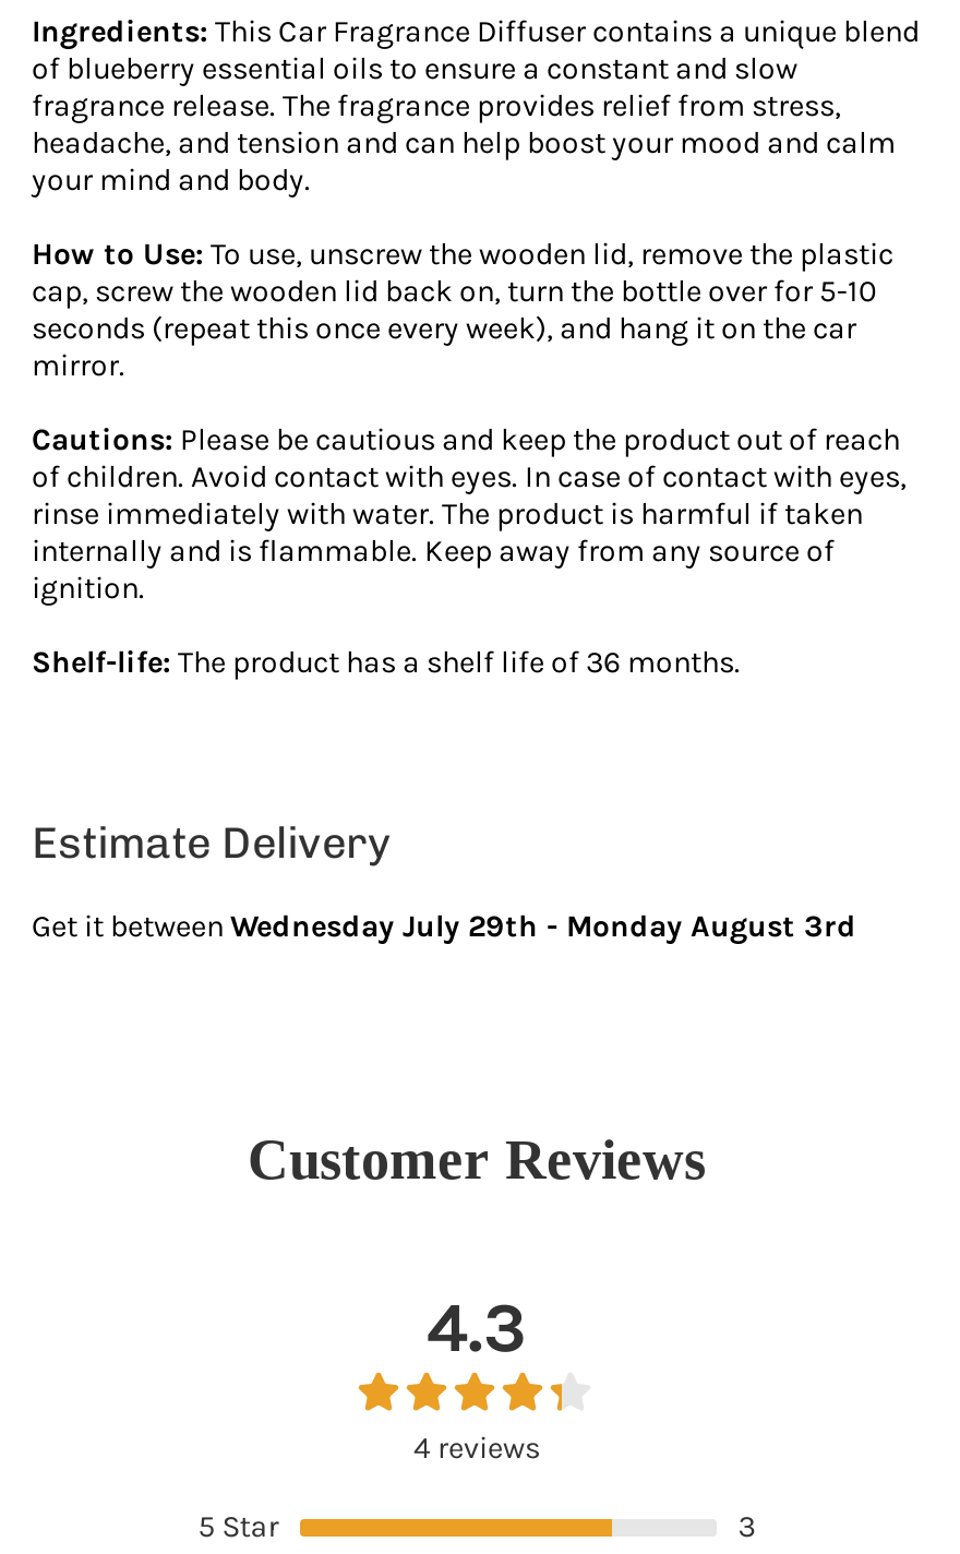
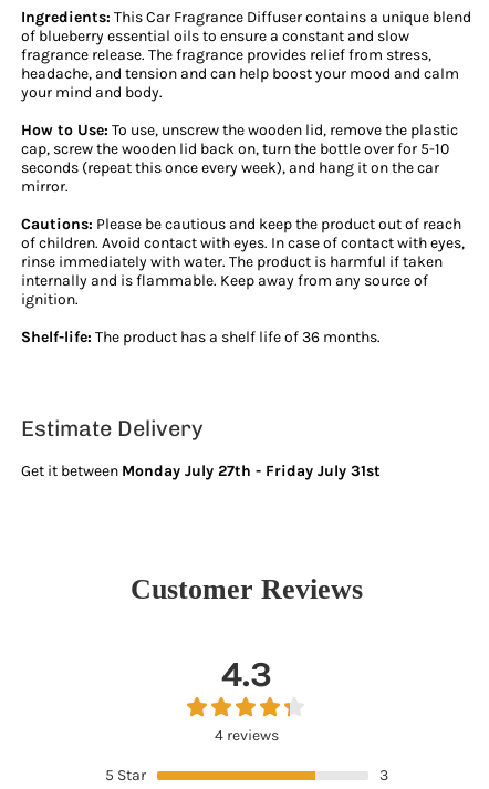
- Get it between Wednesday July 29th - Monday August 3rd
+ Get it between Monday July 27th - Friday July 31st
